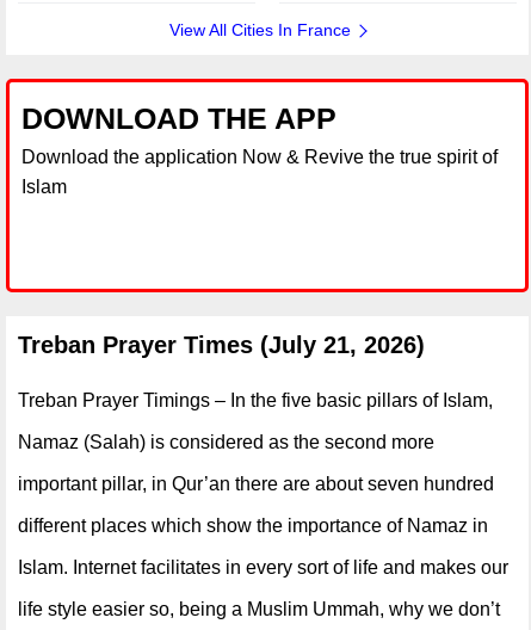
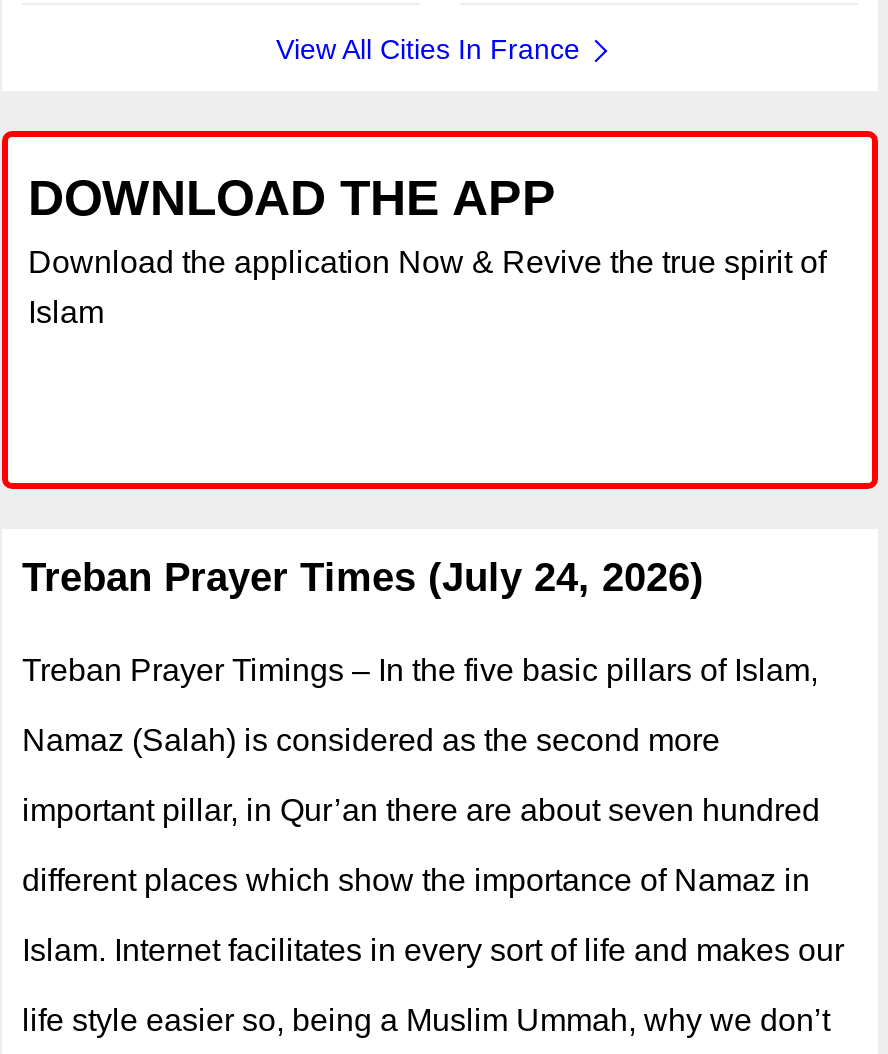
- Treban Prayer Times (July 21, 2026)
+ Treban Prayer Times (July 24, 2026)
